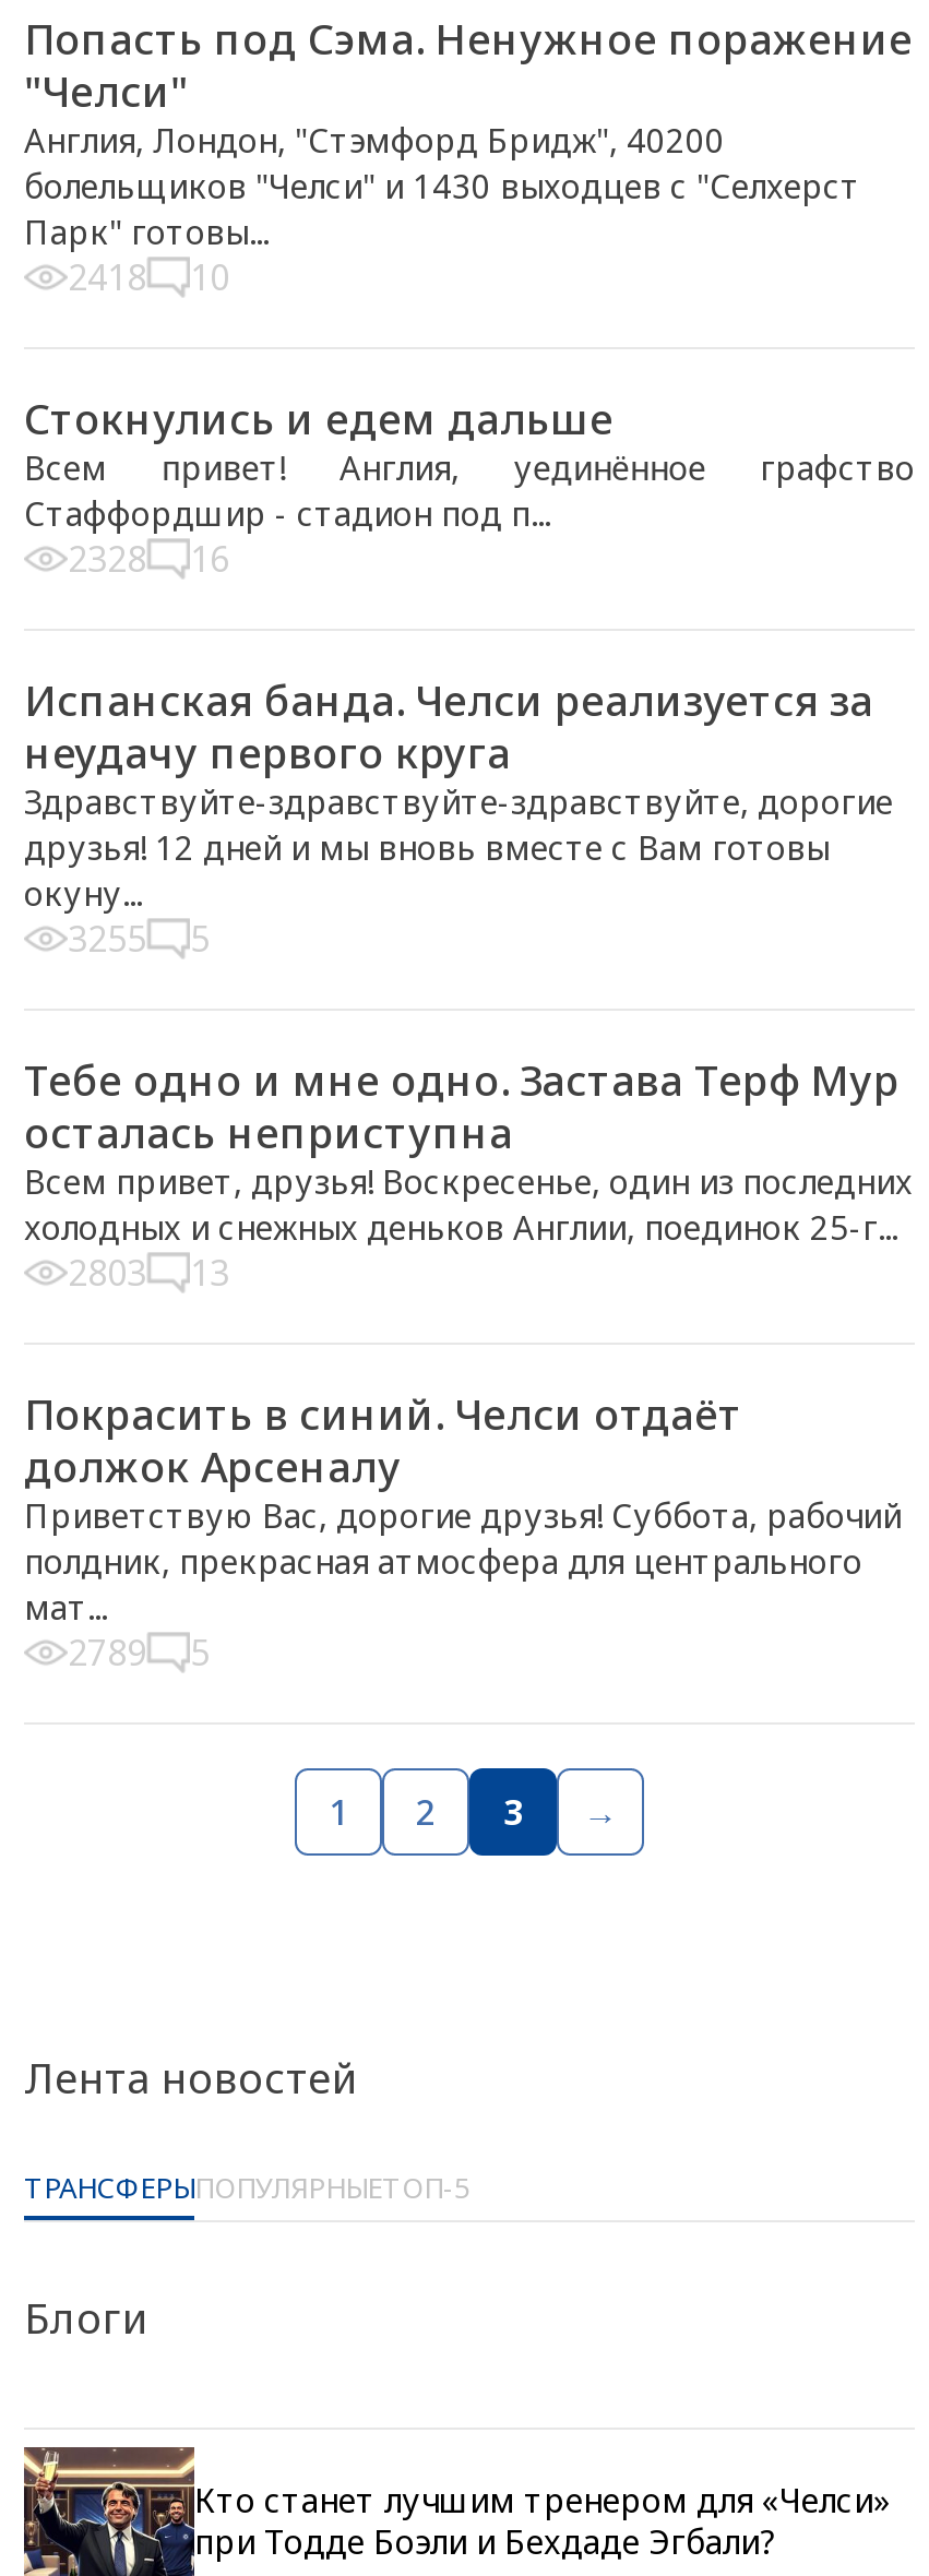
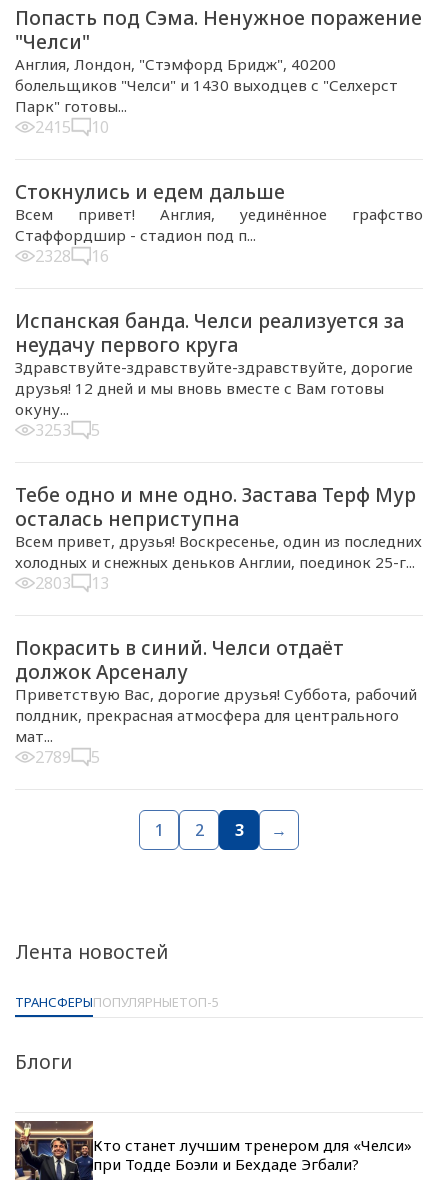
- 2418 10
+ 2415 10

- 3255 5
+ 3253 5
